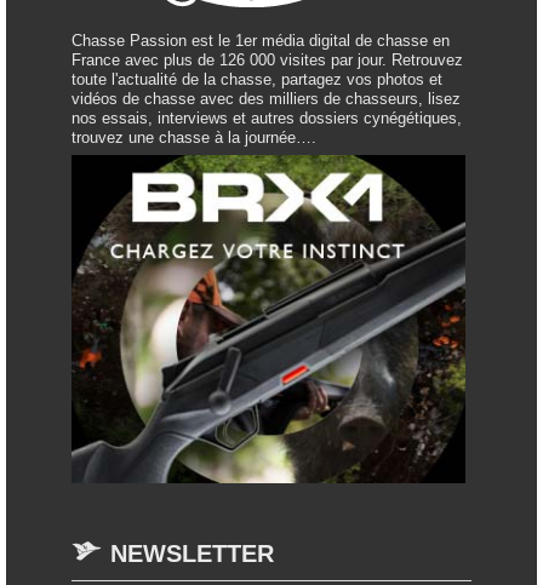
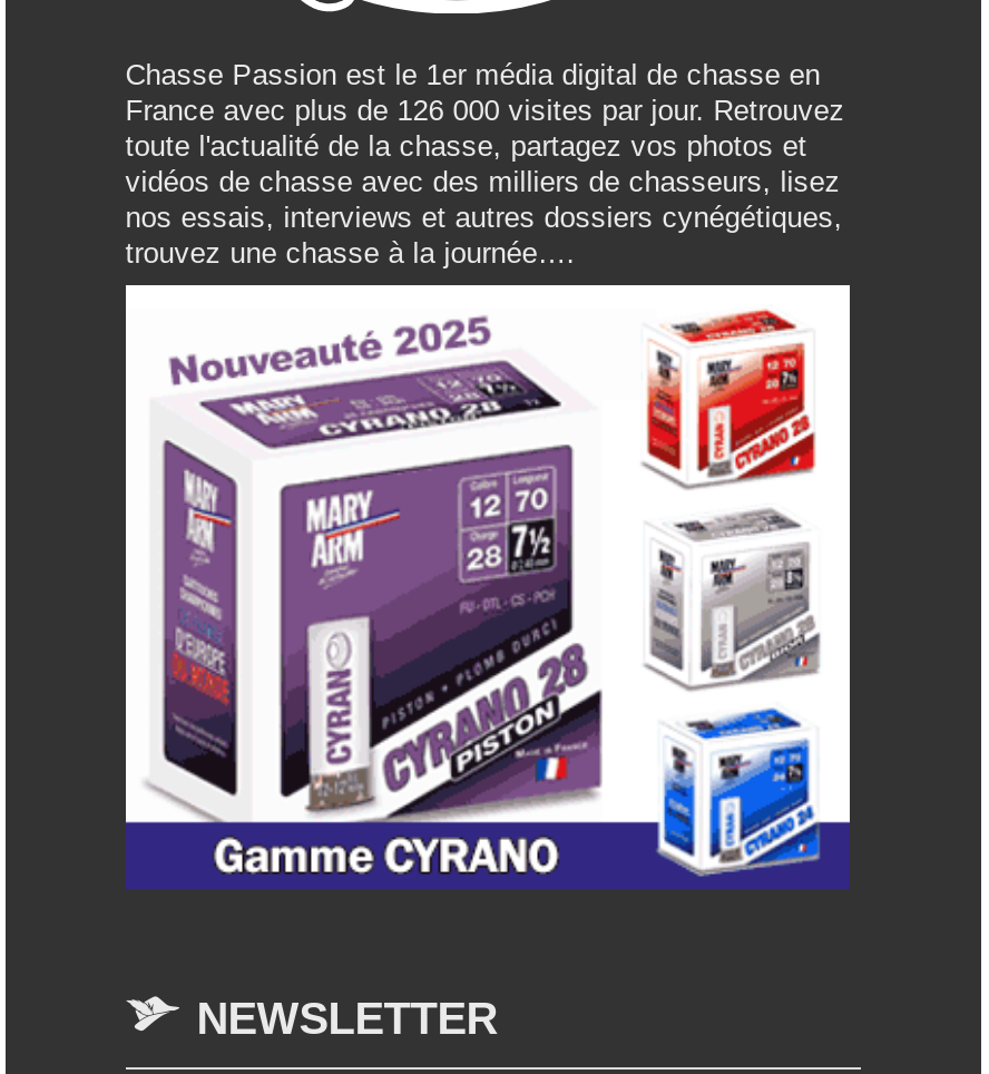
- [image]
+ [image]
